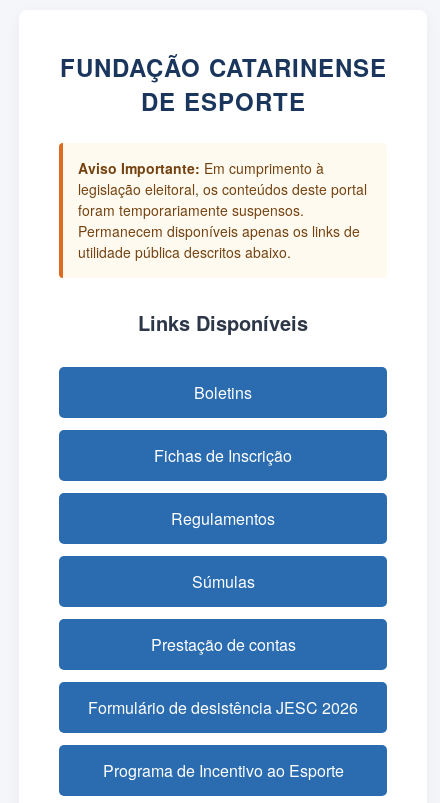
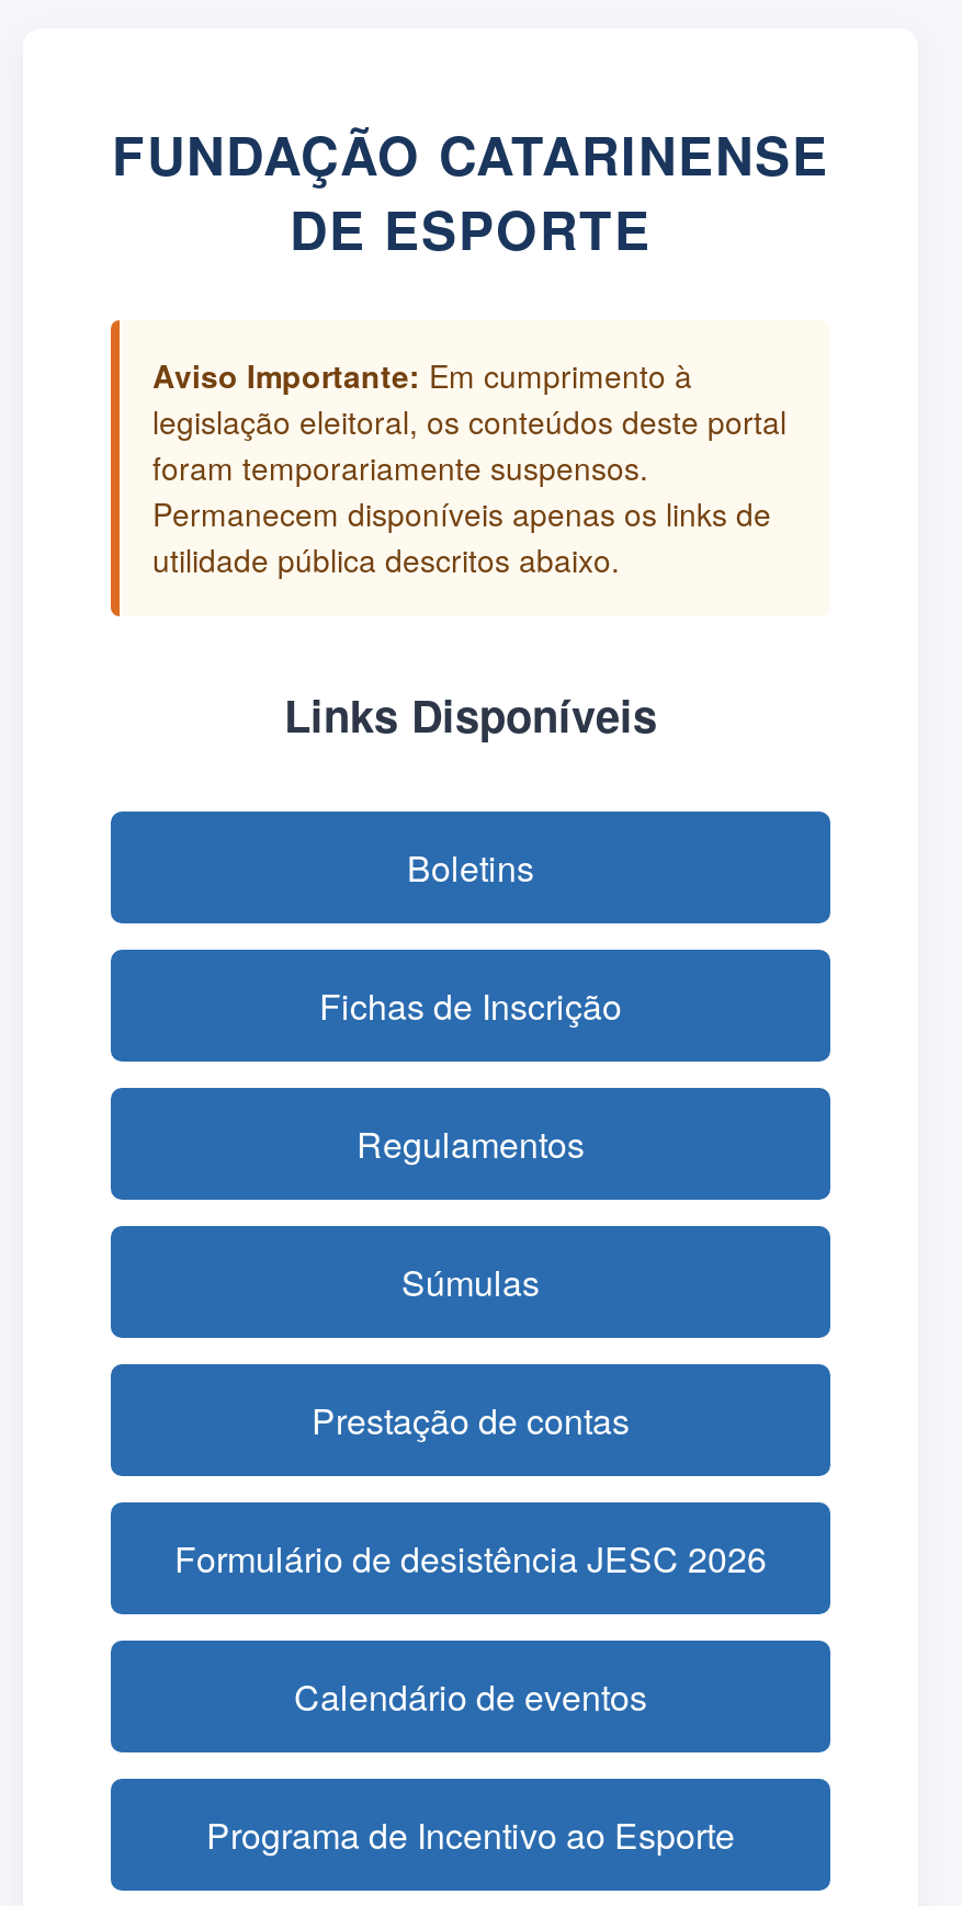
+ Calendário de eventos
